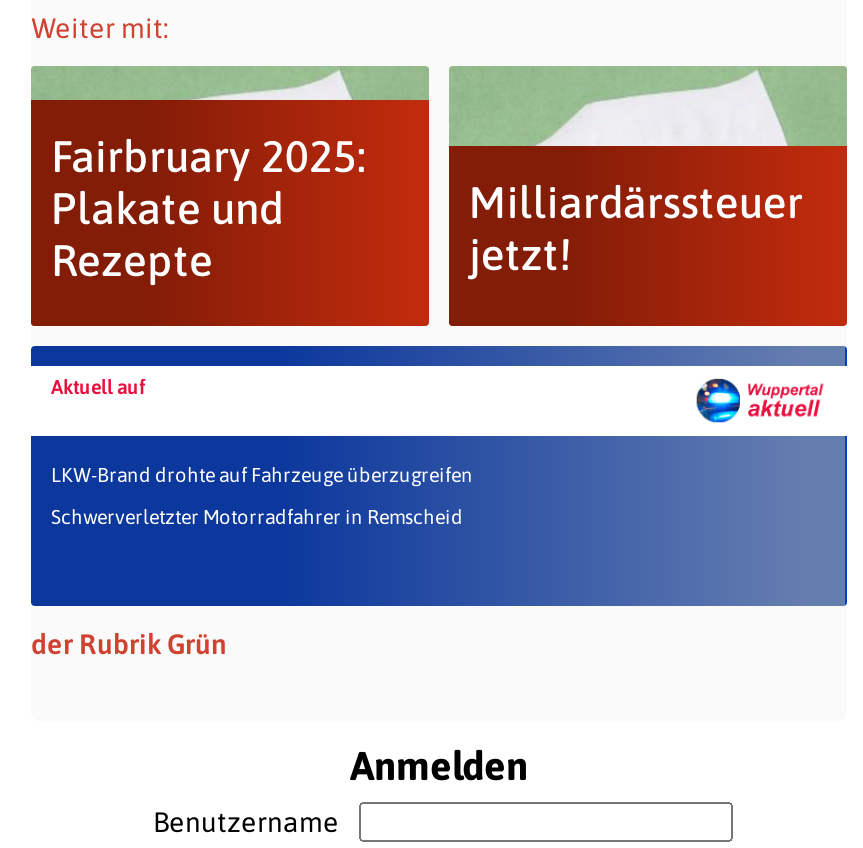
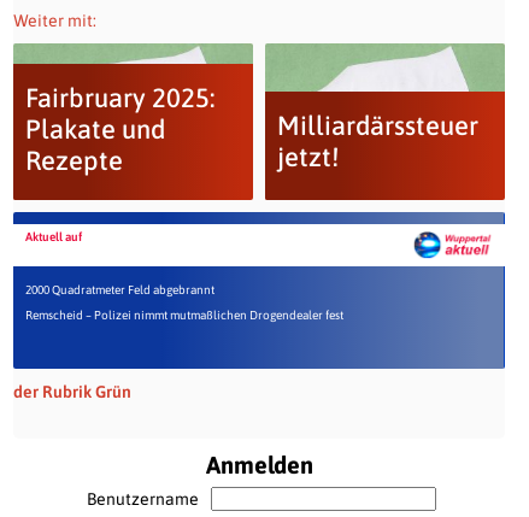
- LKW-Brand drohte auf Fahrzeuge überzugreifen
+ 2000 Quadratmeter Feld abgebrannt

- Schwerverletzter Motorradfahrer in Remscheid
+ Remscheid – Polizei nimmt mutmaßlichen Drogendealer fest
